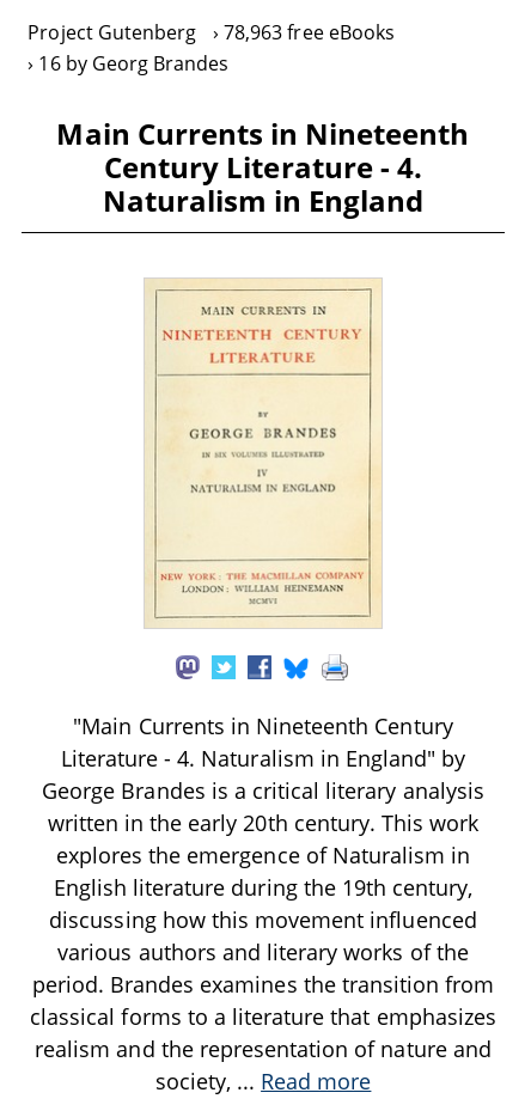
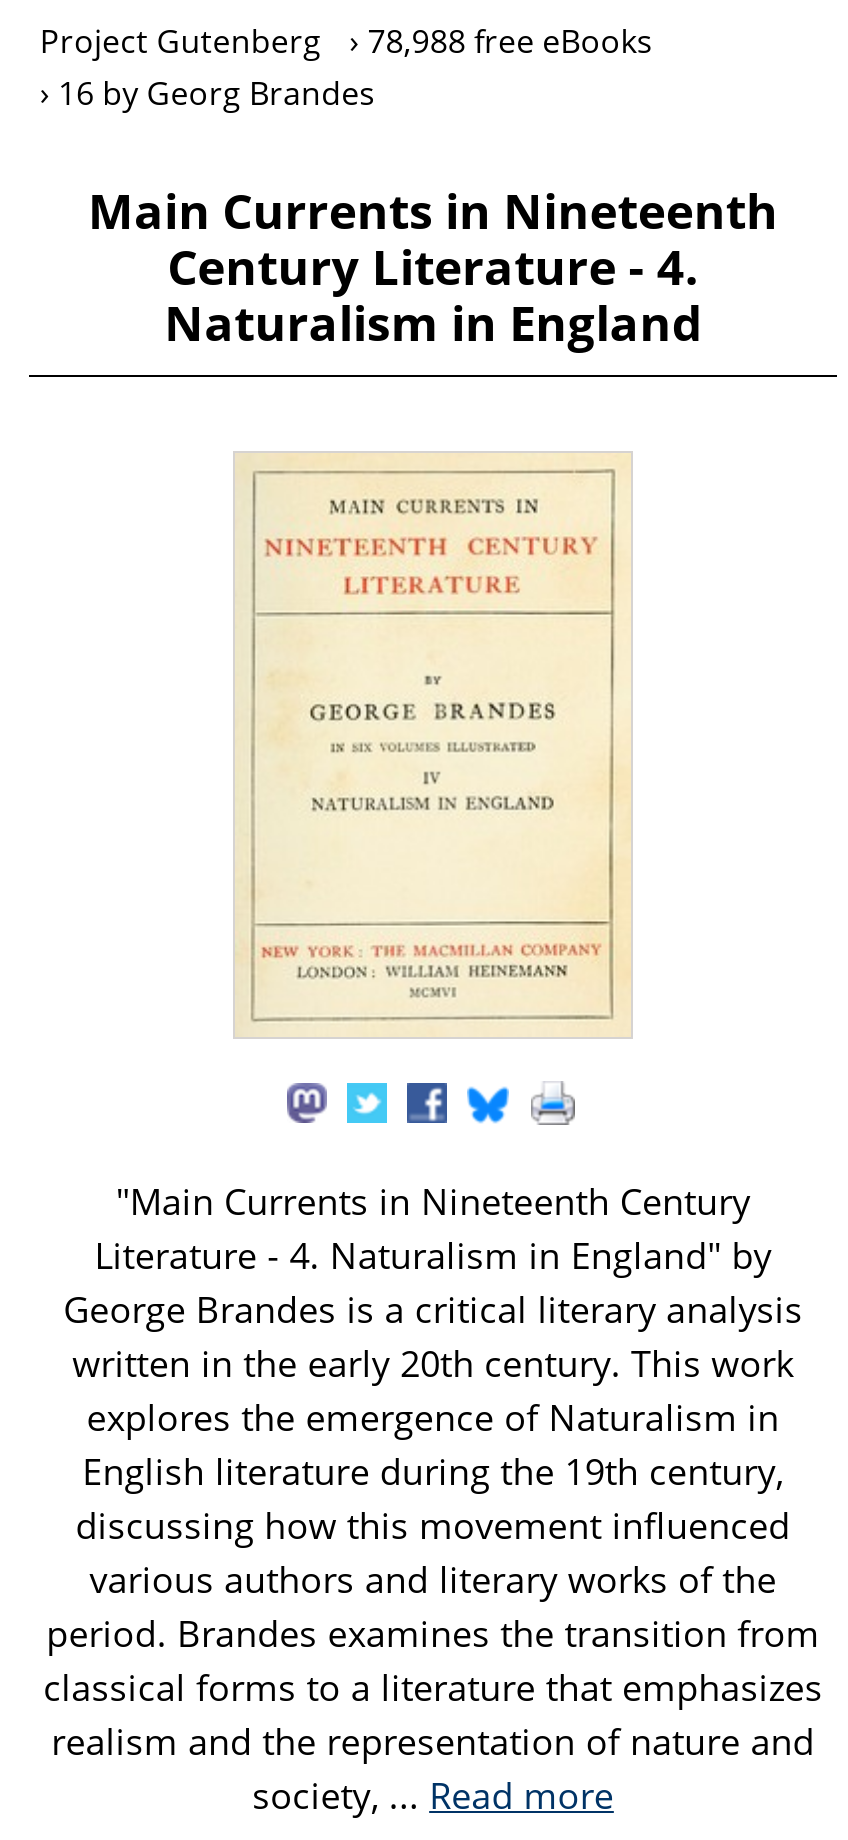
- Project Gutenberg 78,963 free eBooks
+ Project Gutenberg 78,988 free eBooks
